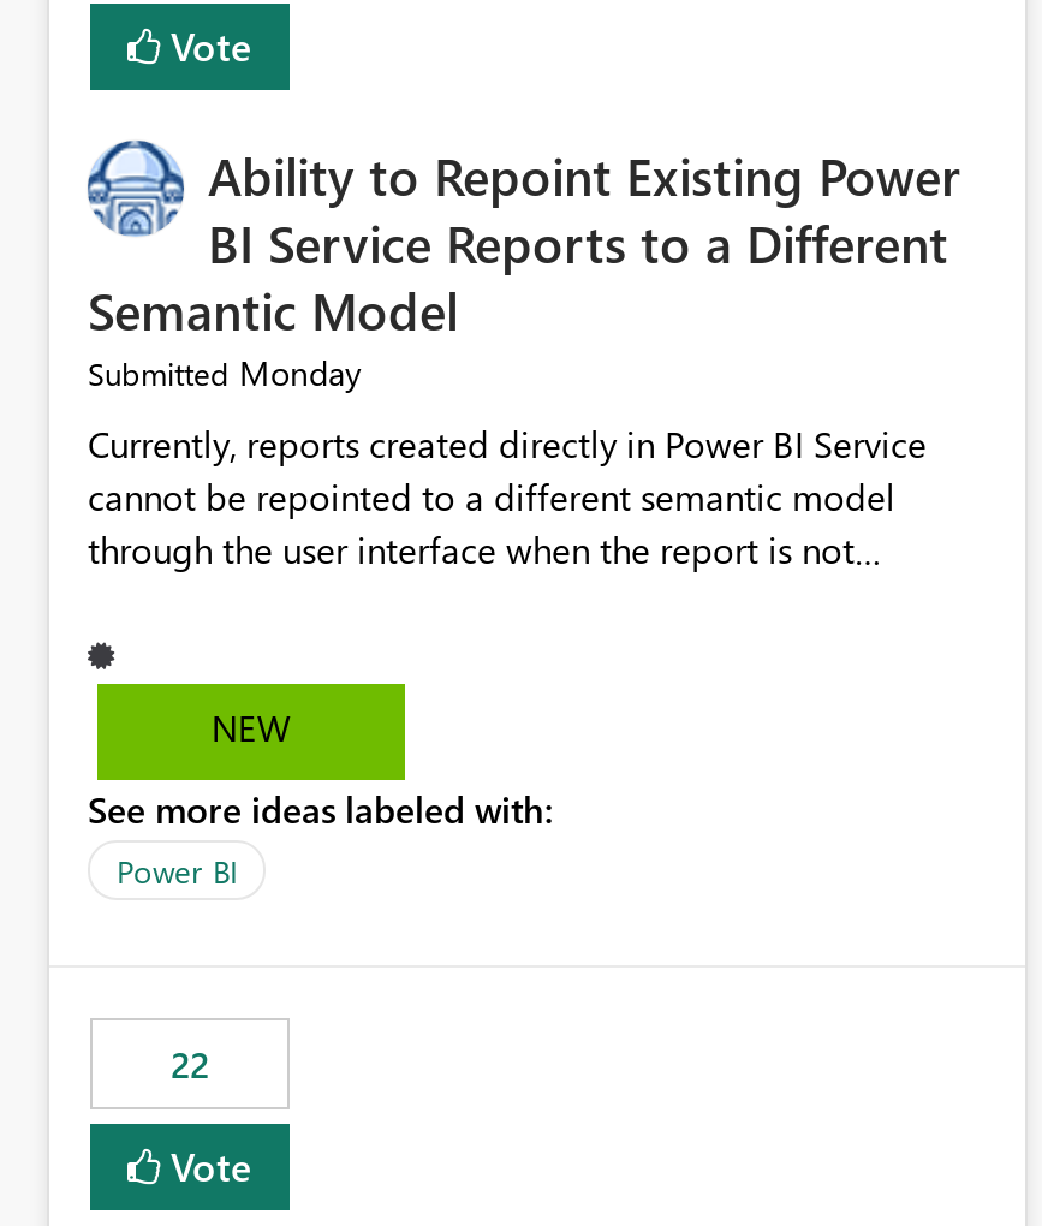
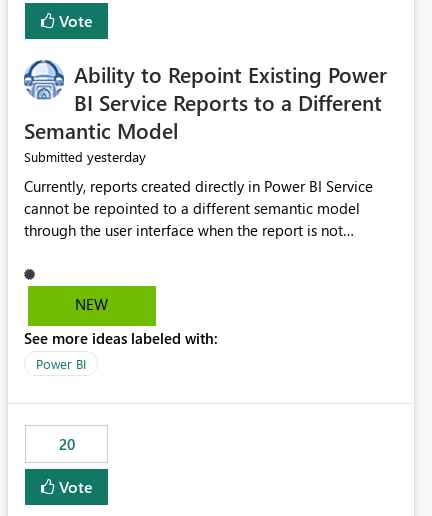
- Submitted Monday
+ Submitted yesterday

- 22
+ 20
